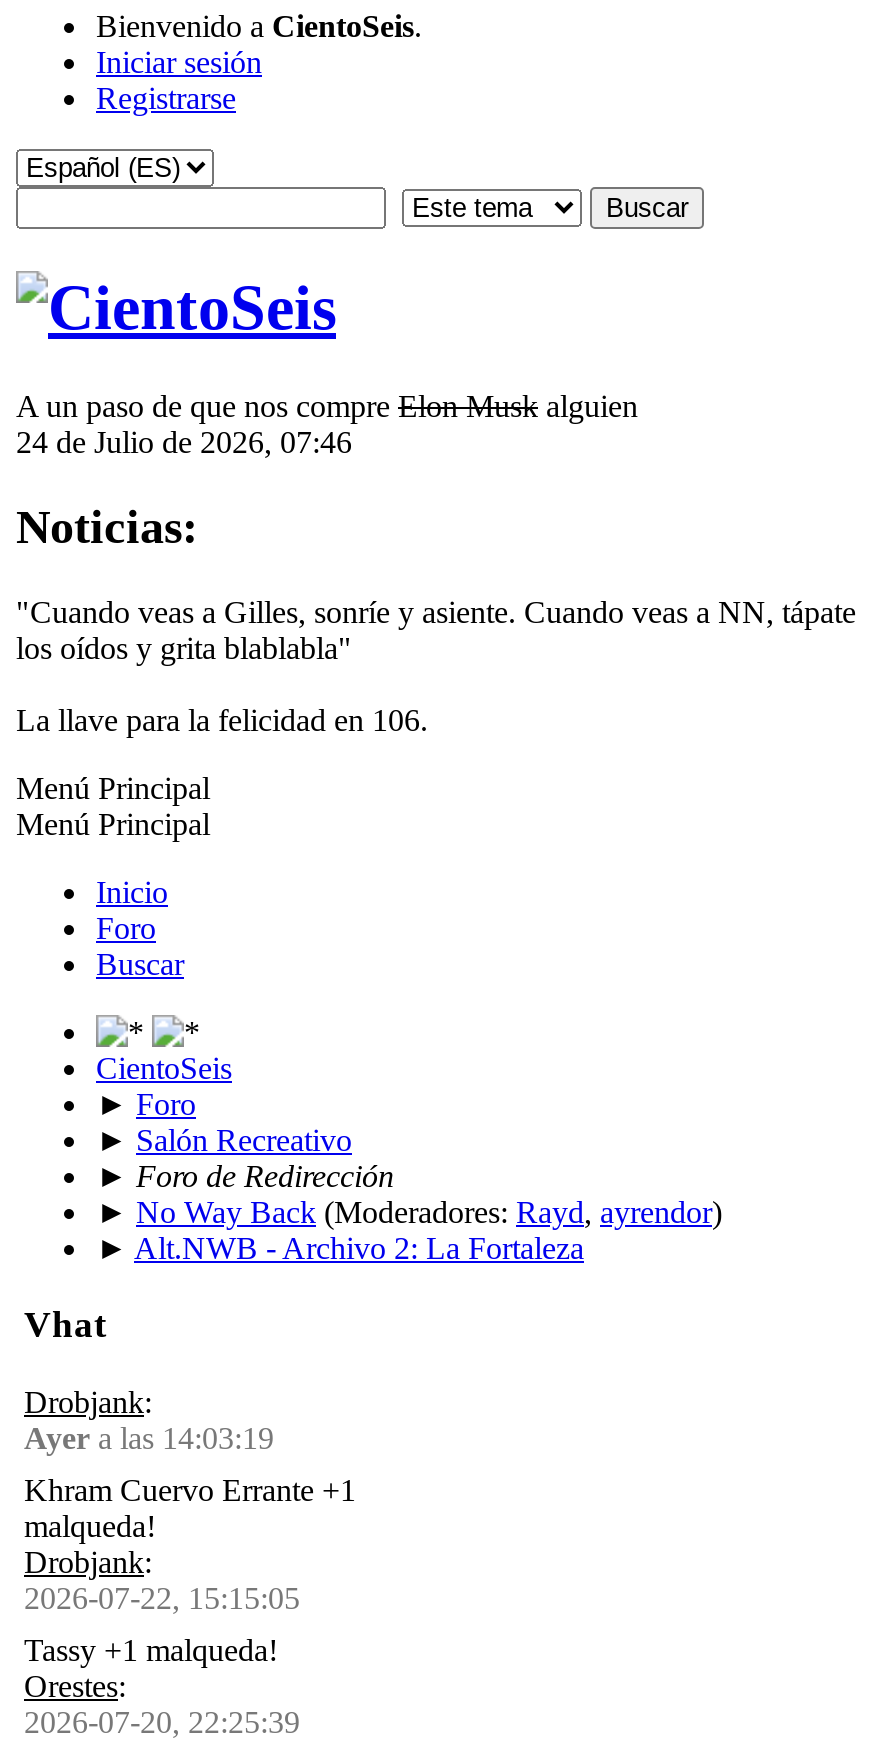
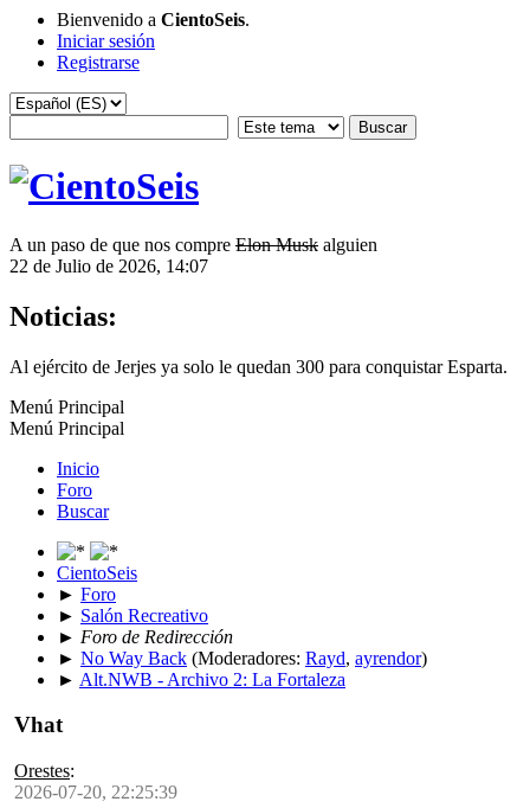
- 24 de Julio de 2026, 07:46
+ 22 de Julio de 2026, 14:07

- "Cuando veas a Gilles, sonríe y asiente. Cuando veas a NN, tápate
- los oídos y grita blablabla"
- La llave para la felicidad en 106.
+ Al ejército de Jerjes ya solo le quedan 300 para conquistar Esparta.

- Drobjank:
- Ayera las 14:03:19
- Khram Cuervo Errante +1
- malqueda!
- Drobjank:
- 2026-07-22, 15:15:05
- Tassy +1 malqueda!
